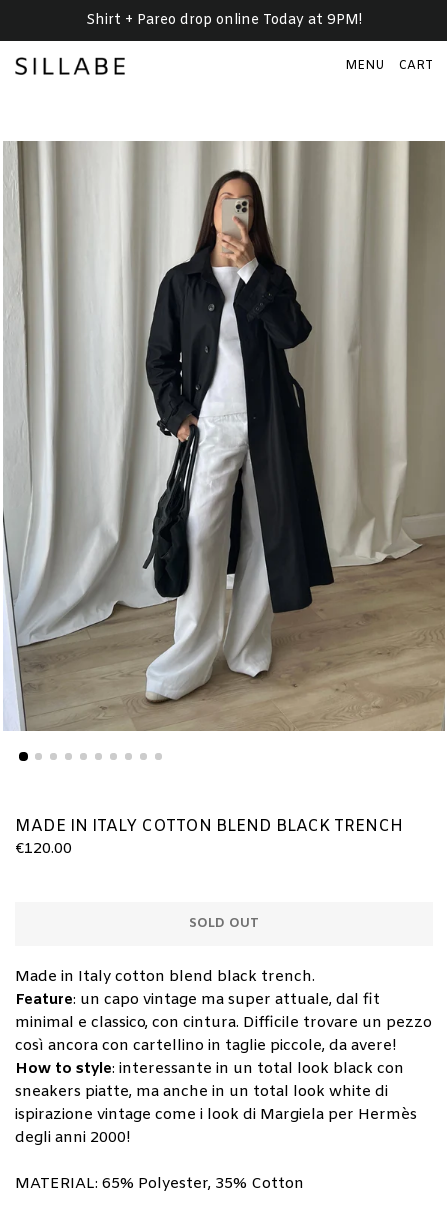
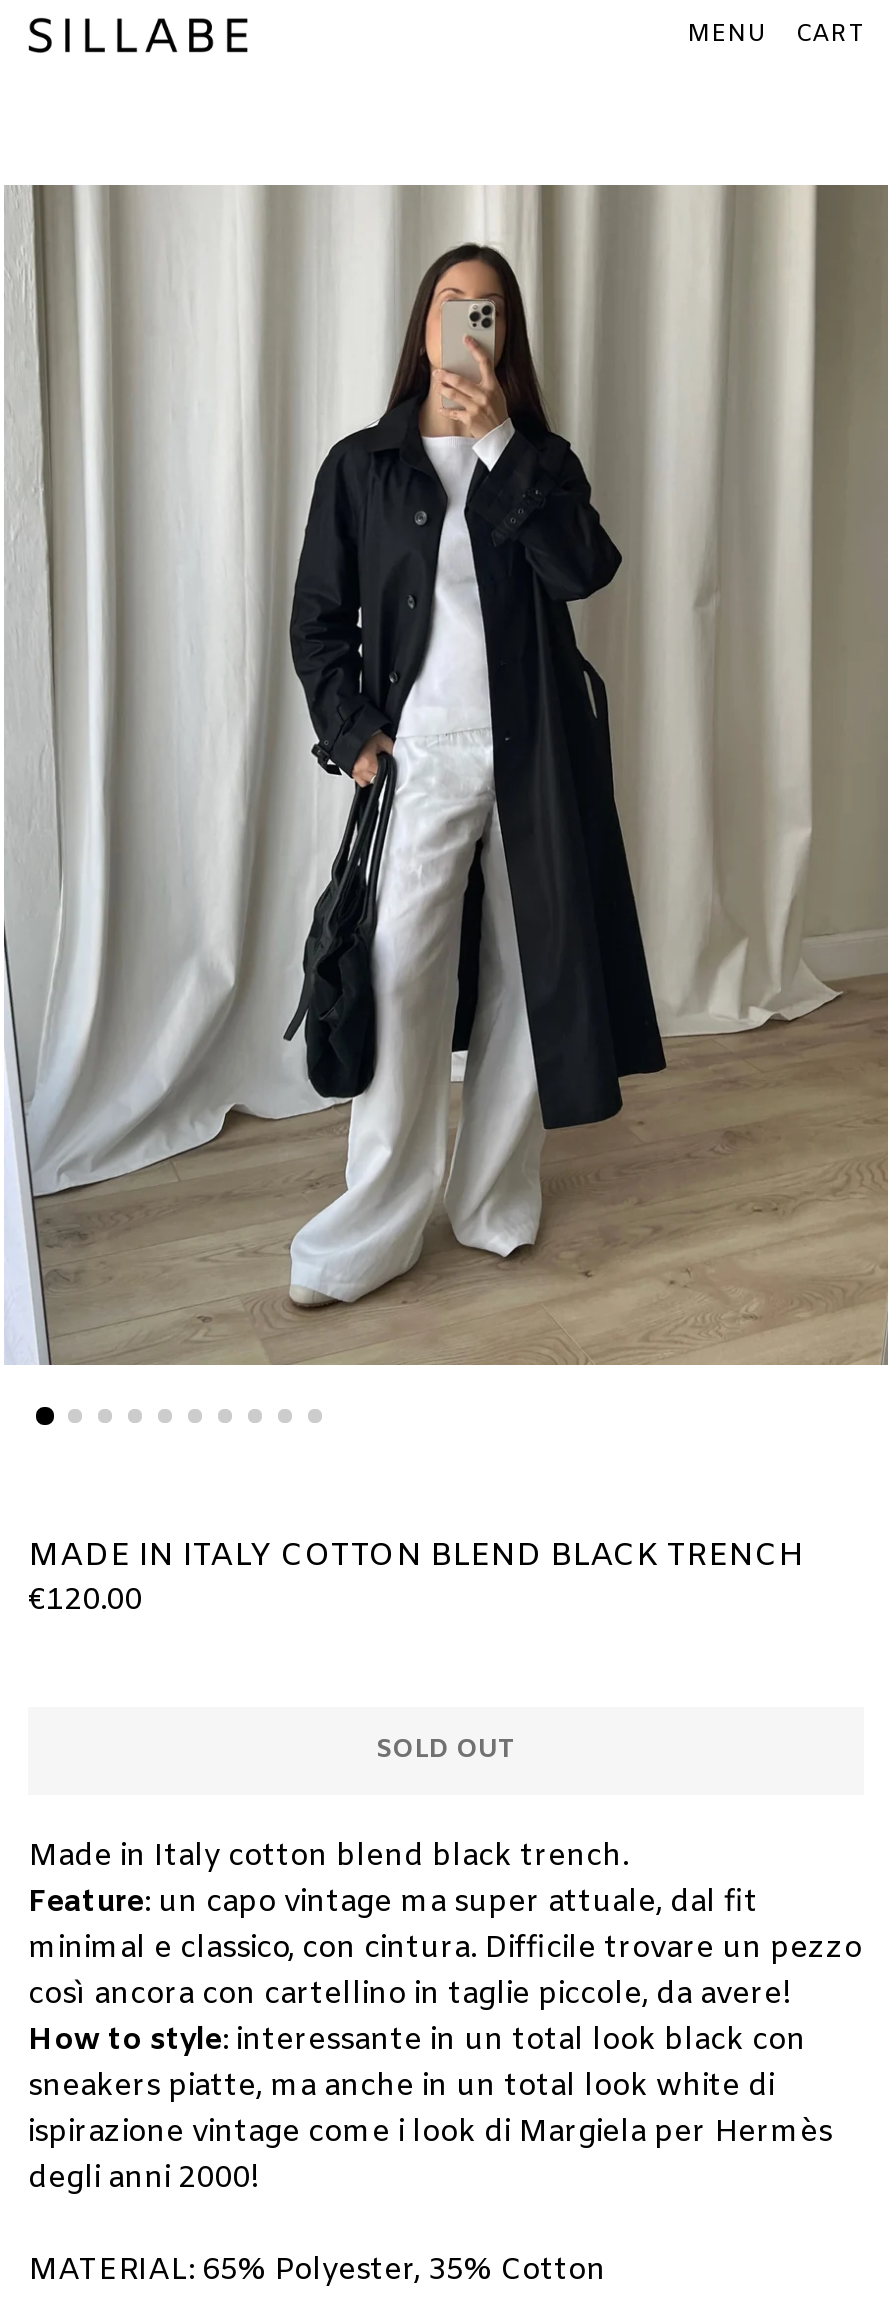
- Shirt + Pareo drop online Today at 9PM!
